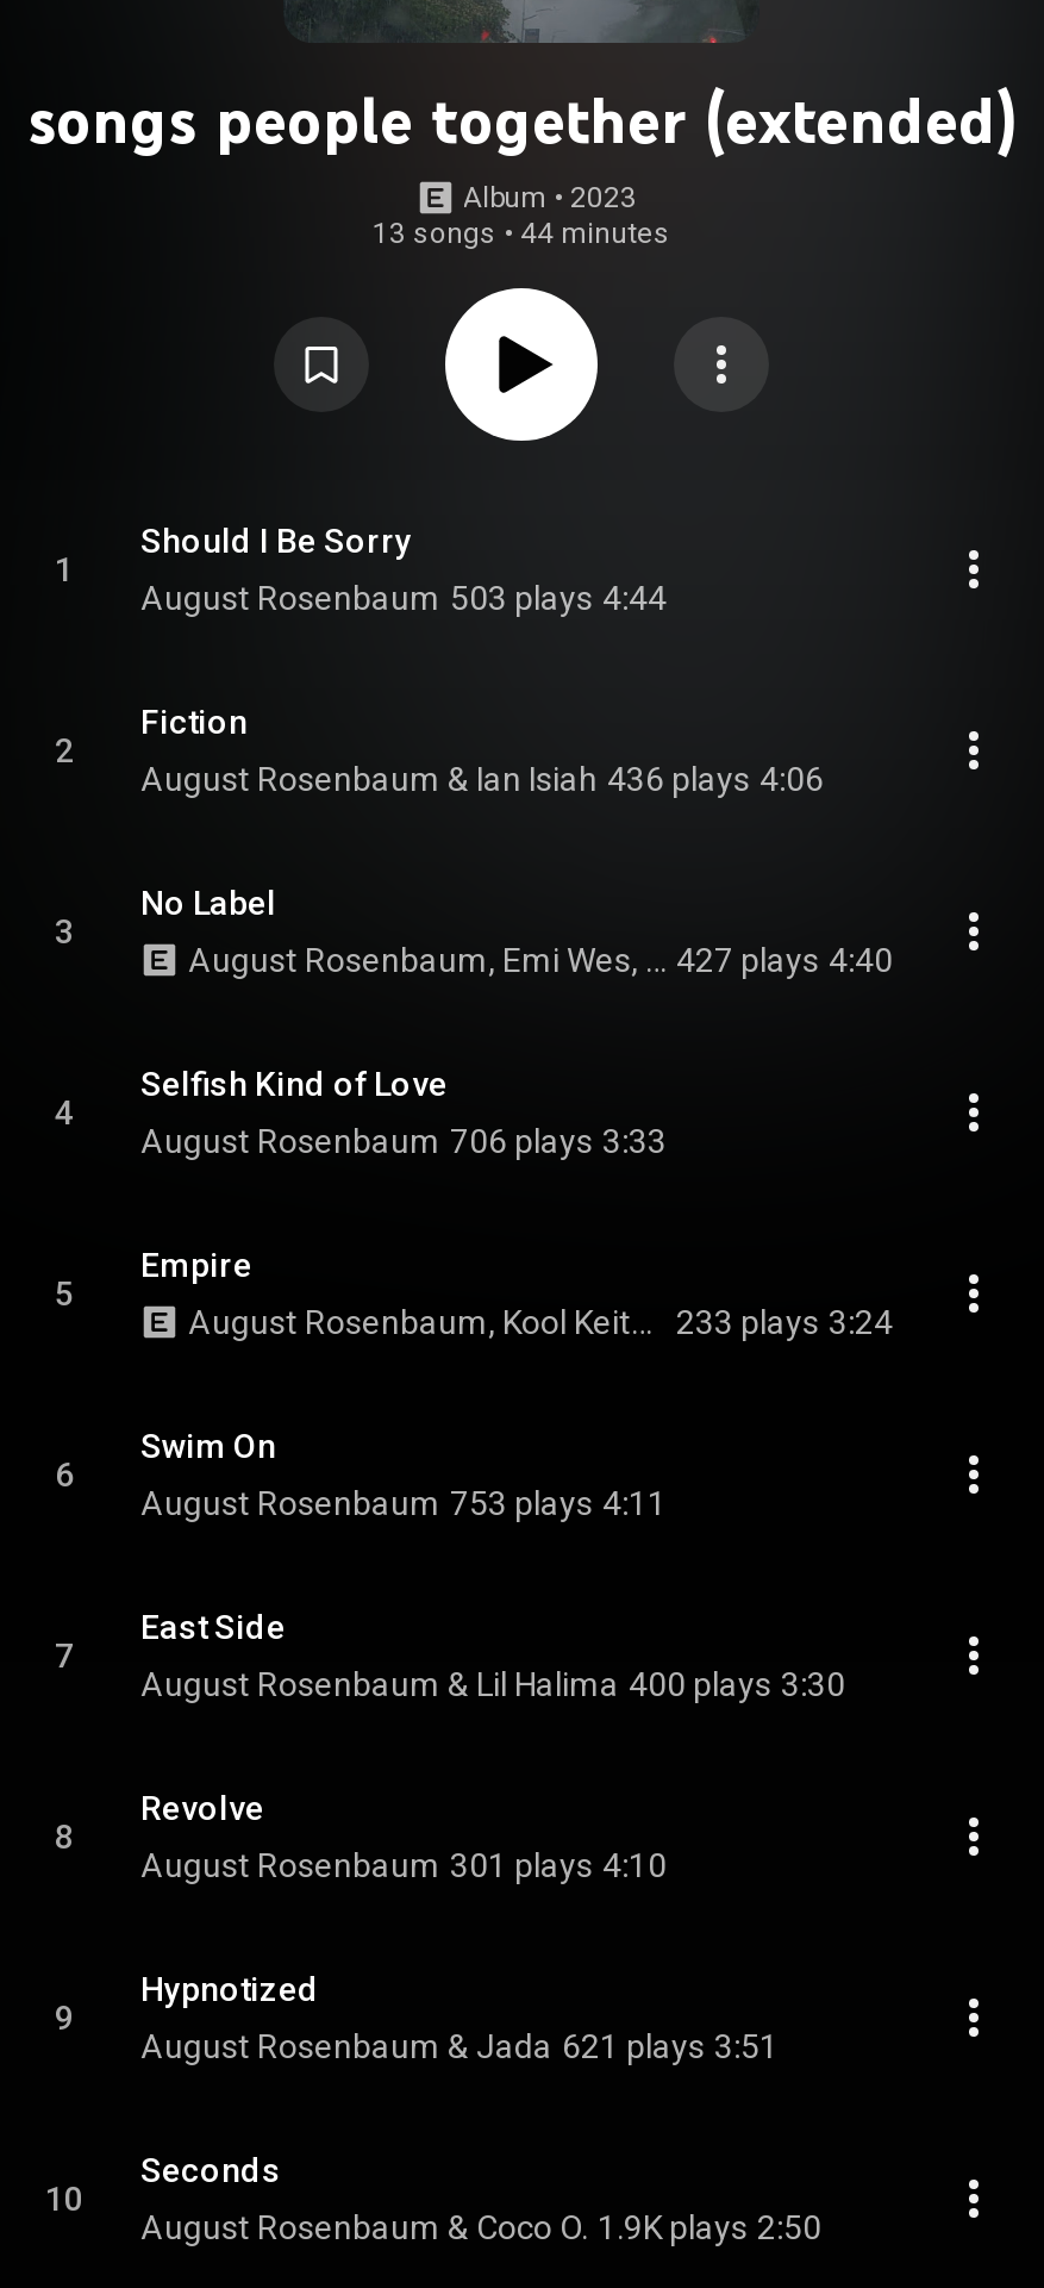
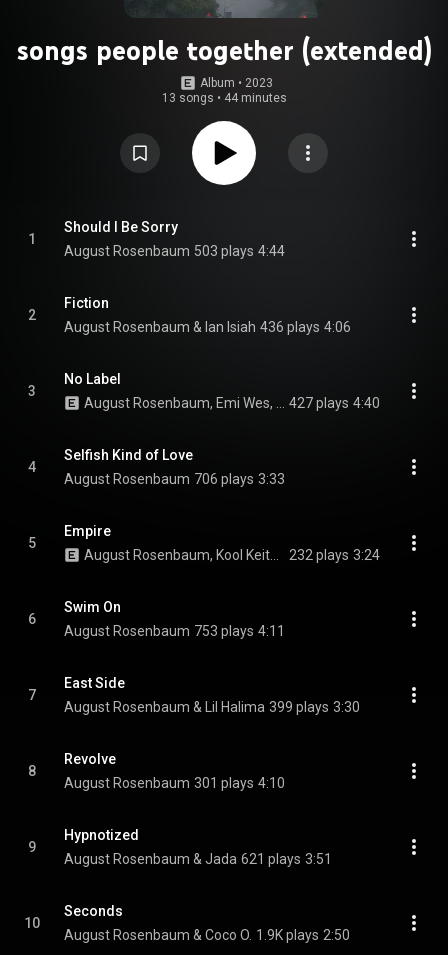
- 233 plays 3:24
+ 232 plays 3:24

- August Rosenbaum & Lil Halima 400 plays 3:30
+ August Rosenbaum & Lil Halima 399 plays 3:30
